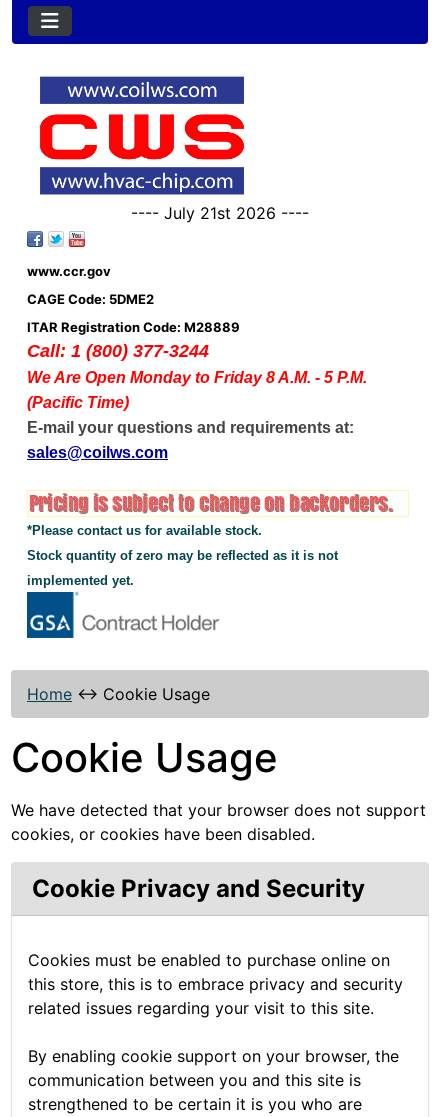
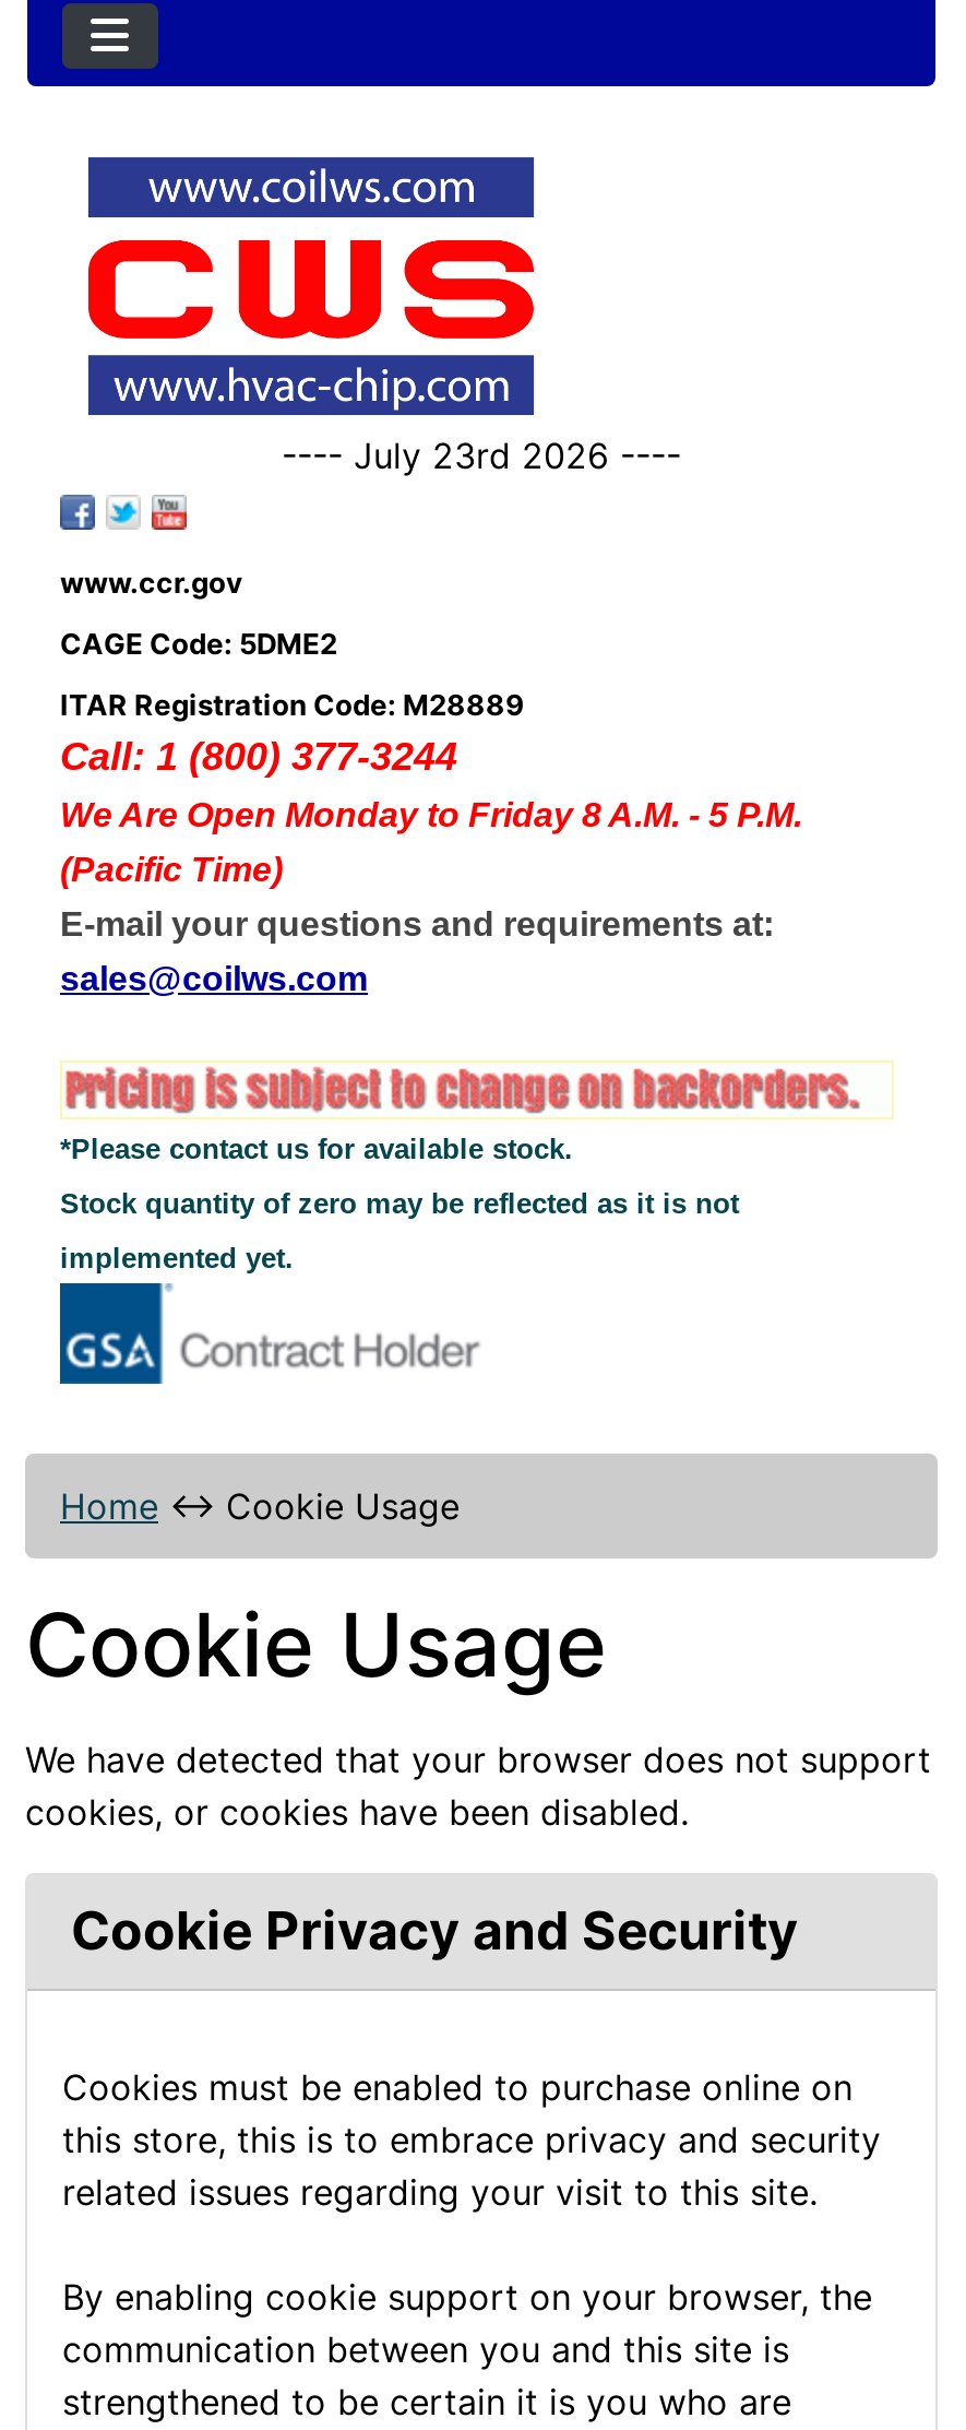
- ---- July 21st 2026 ----
+ ---- July 23rd 2026 ----
